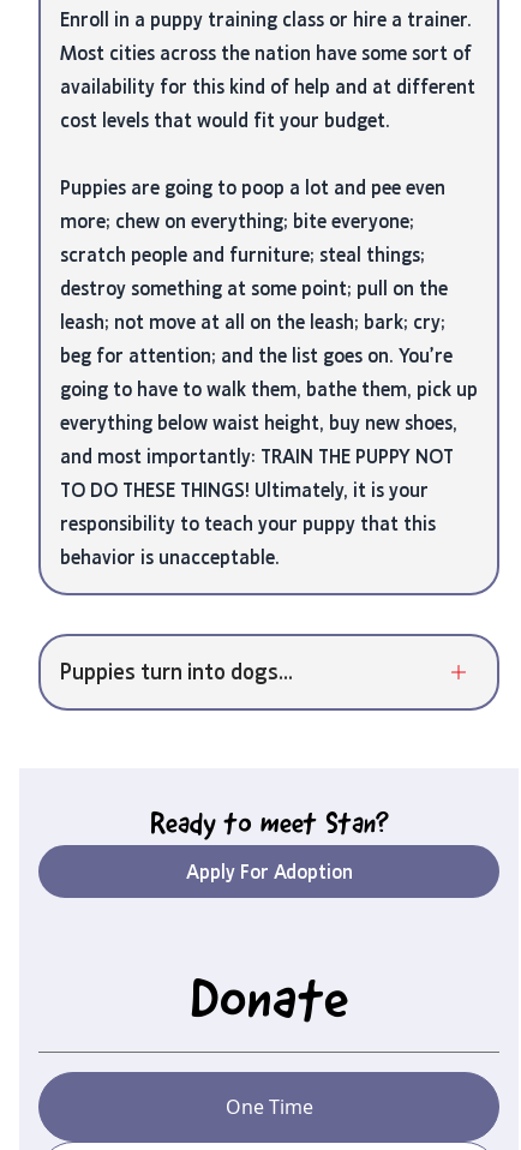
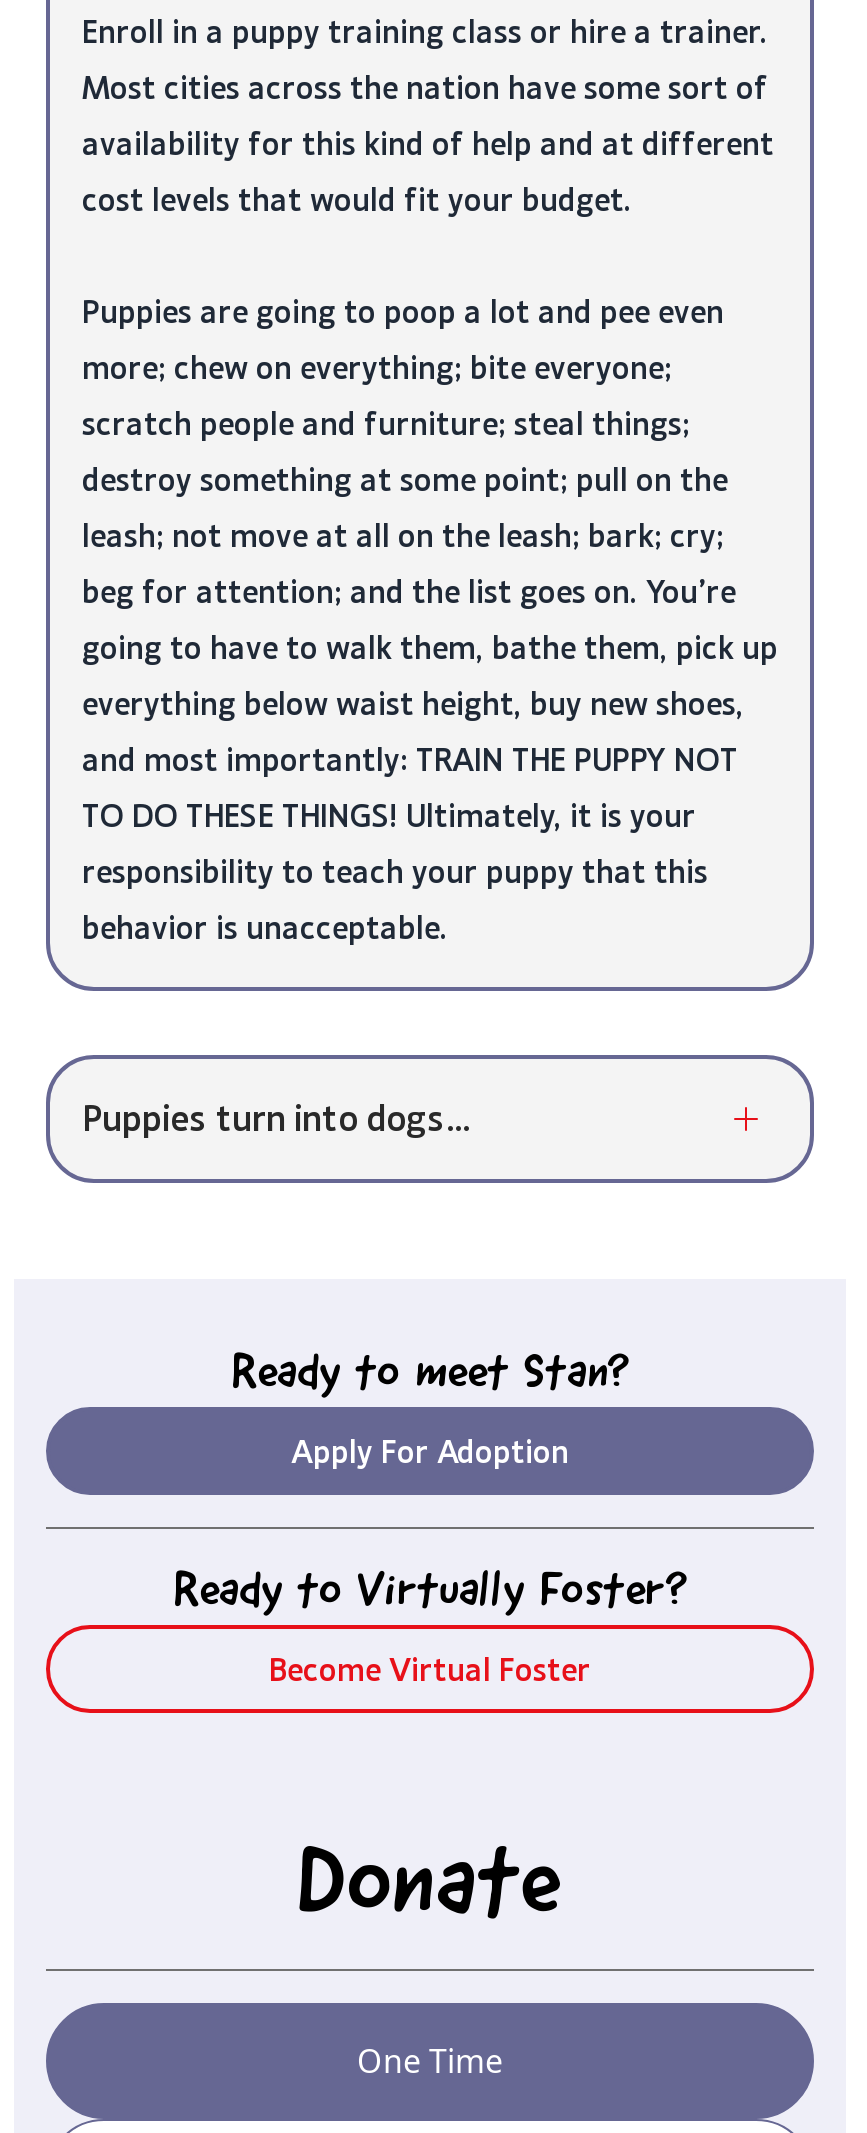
+ Ready to Virtually Foster?
+ Become Virtual Foster
